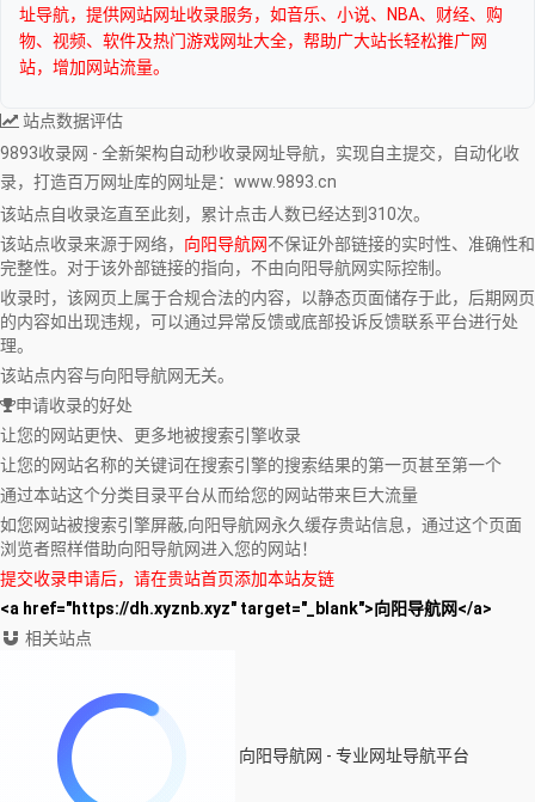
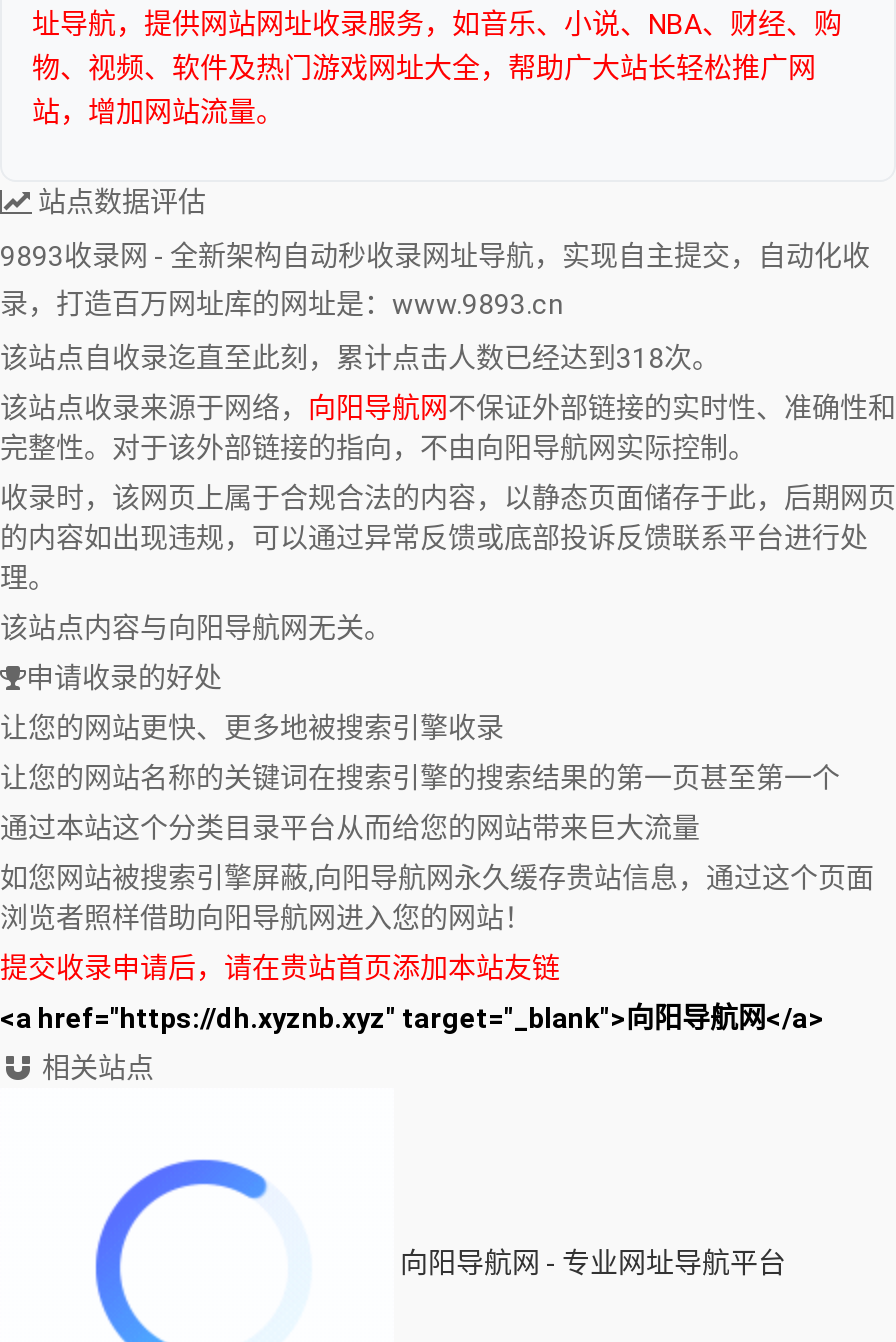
- 该站点自收录迄直至此刻，累计点击人数已经达到310次。
+ 该站点自收录迄直至此刻，累计点击人数已经达到318次。
